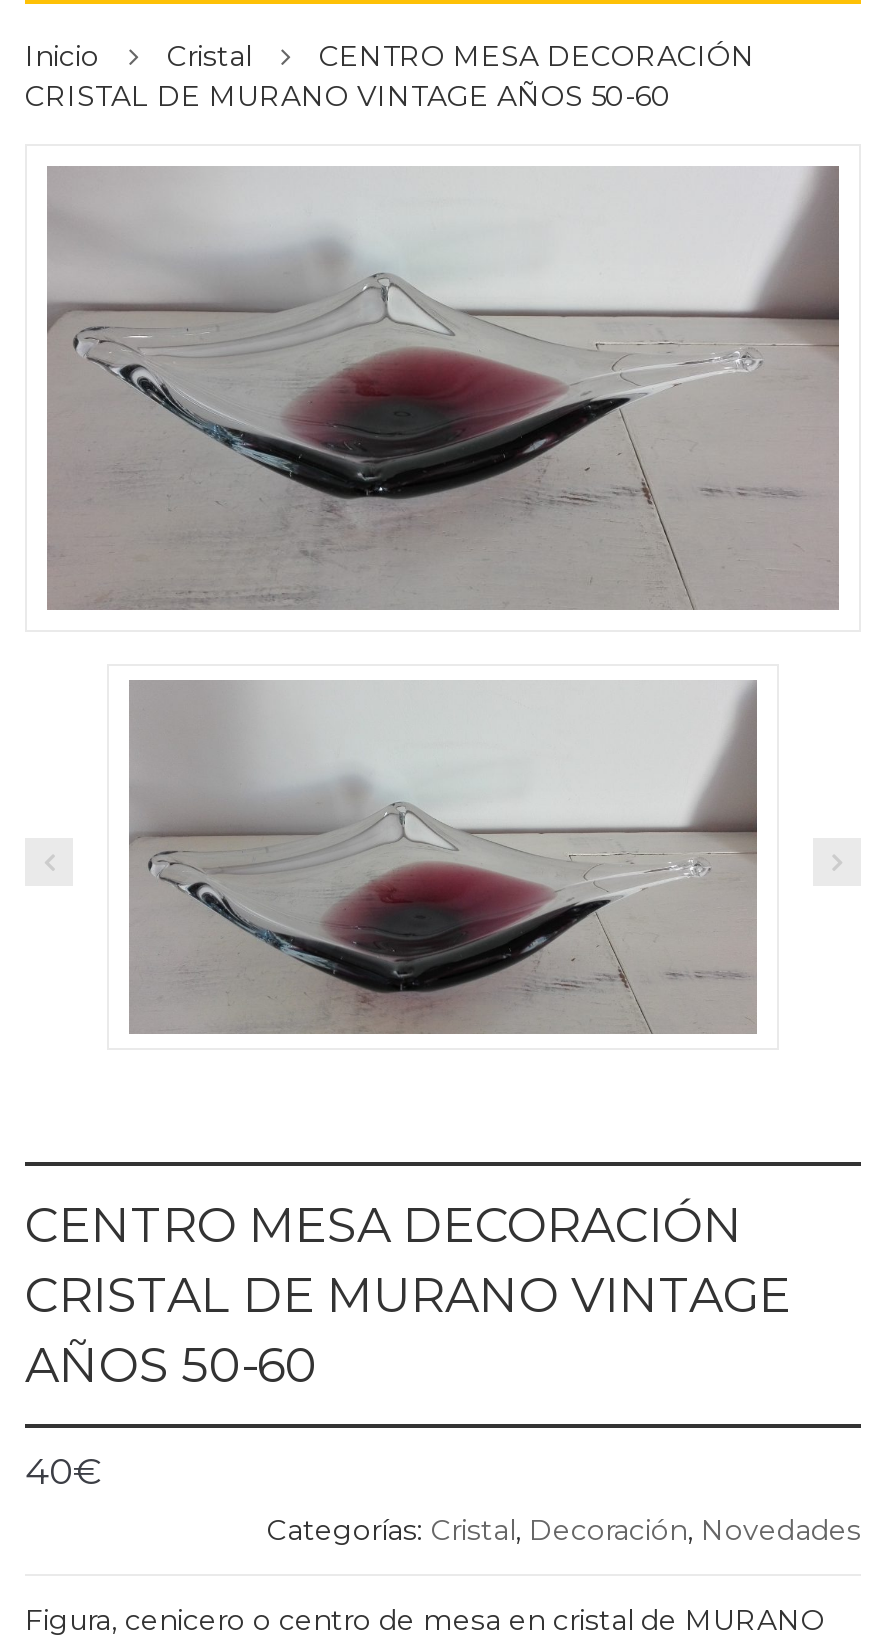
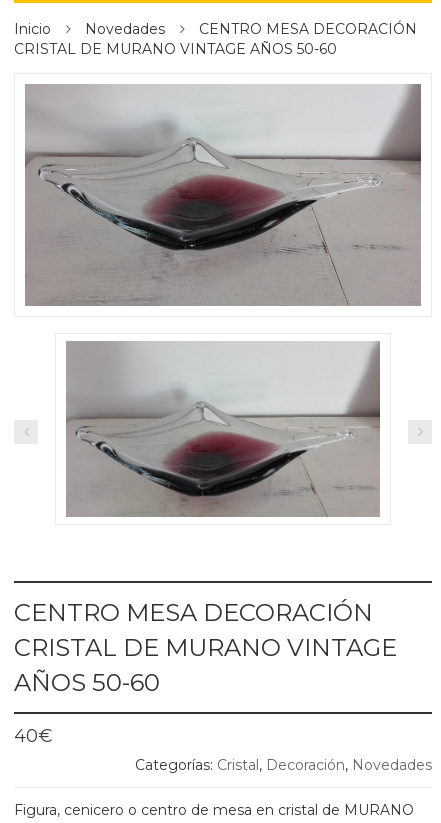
- Cristal
+ Novedades
